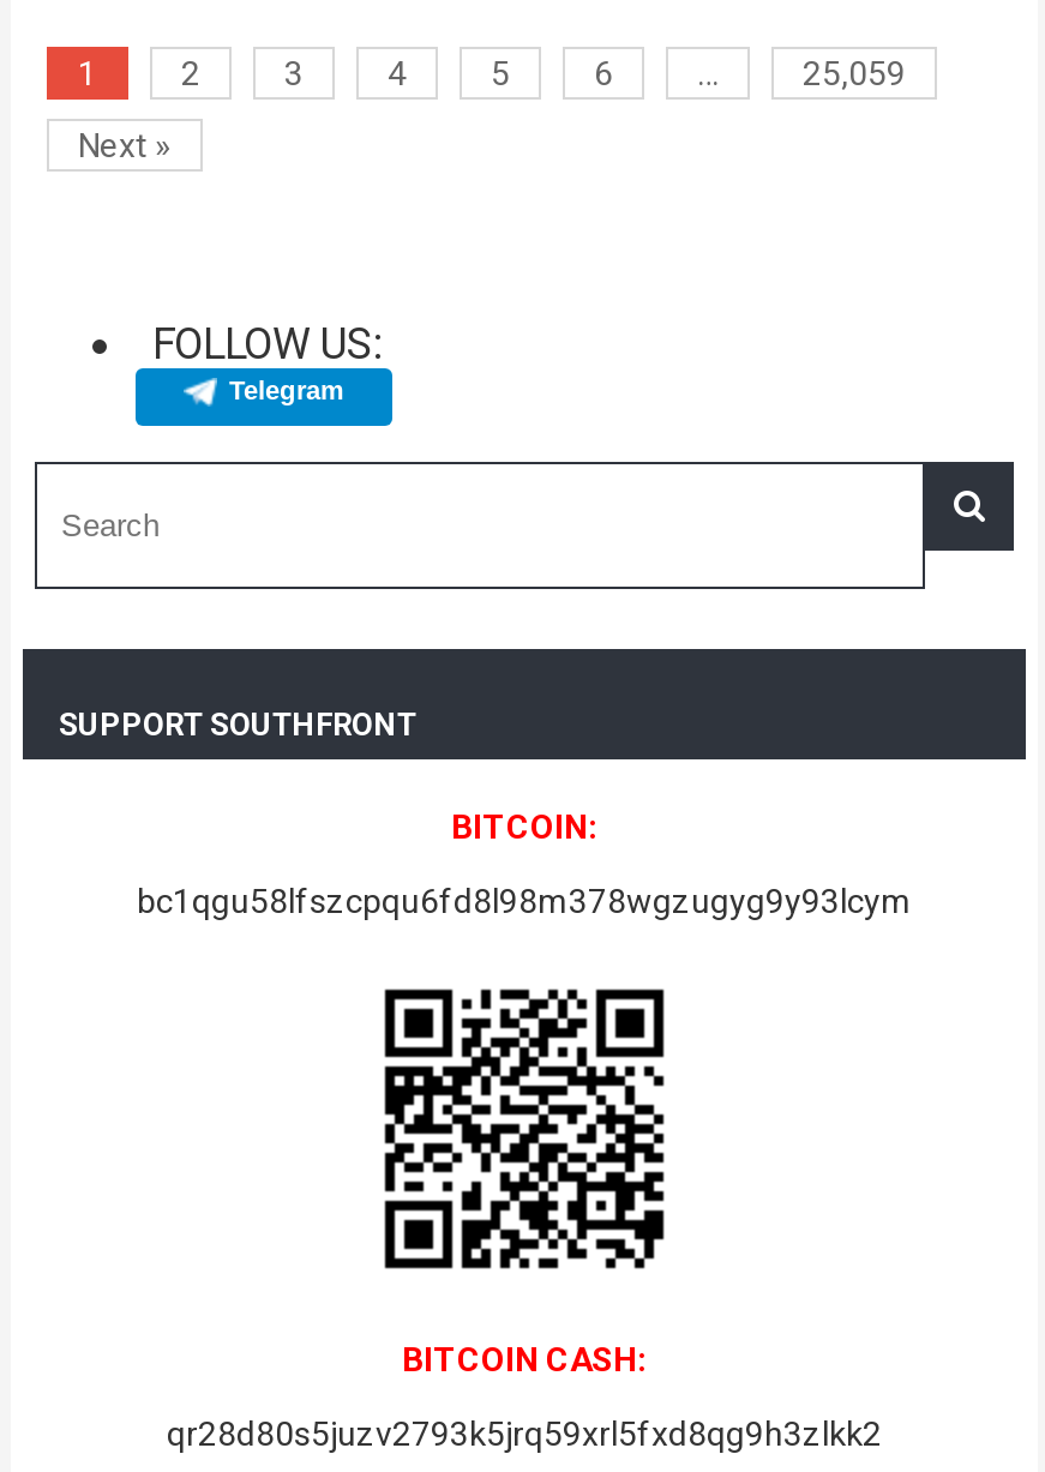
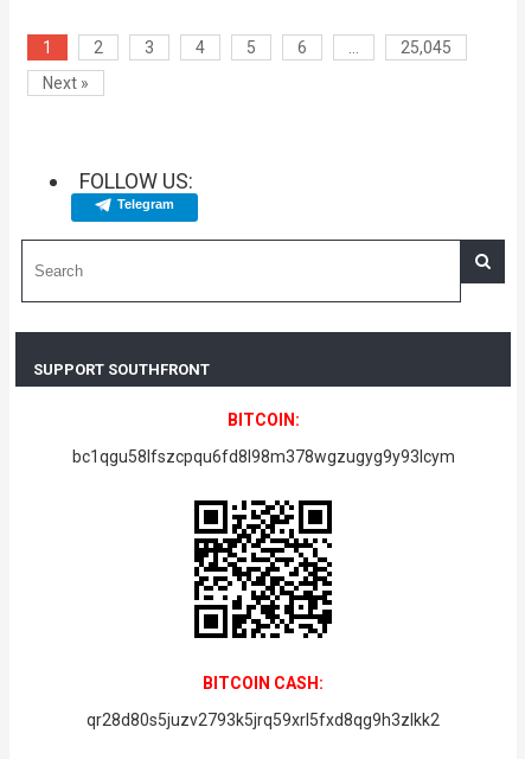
- 25,059
+ 25,045
